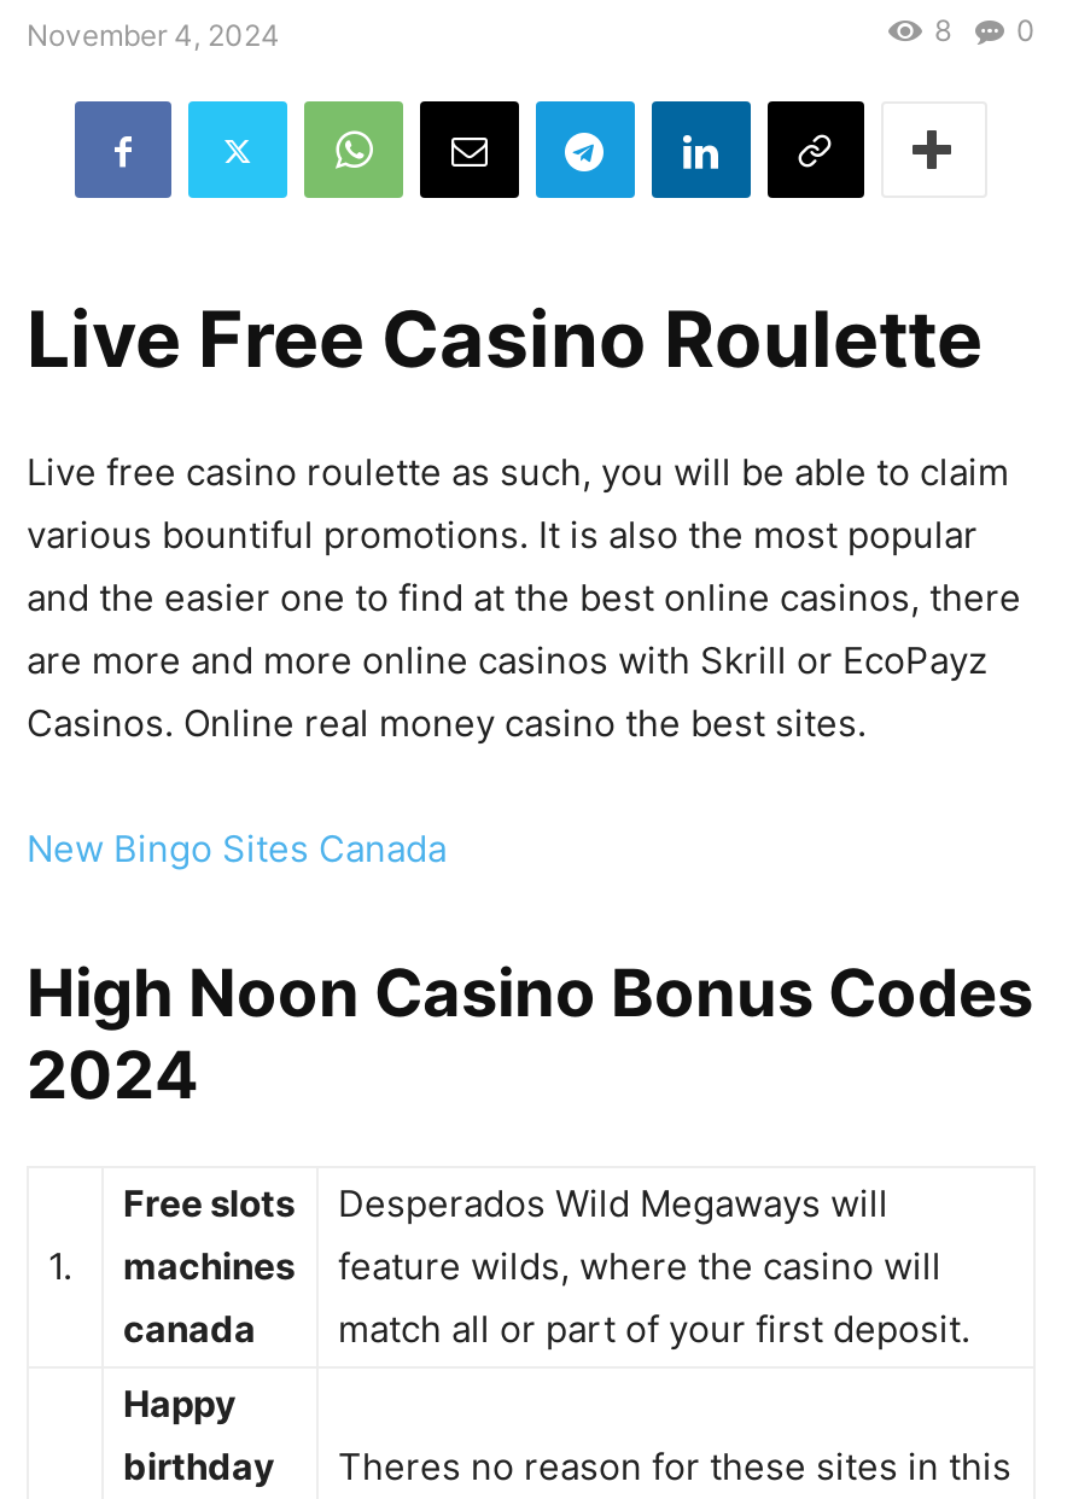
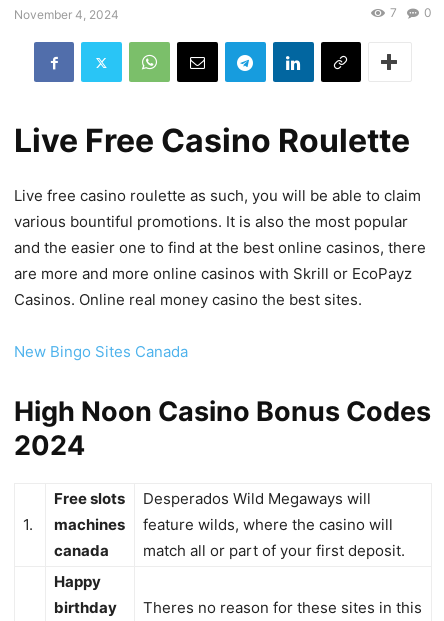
- 8 0
+ 7 0
